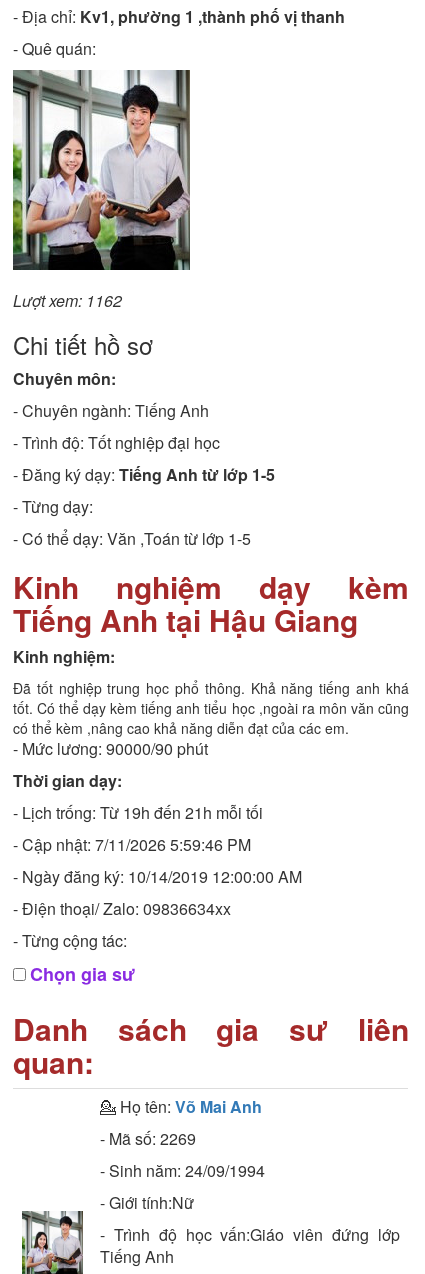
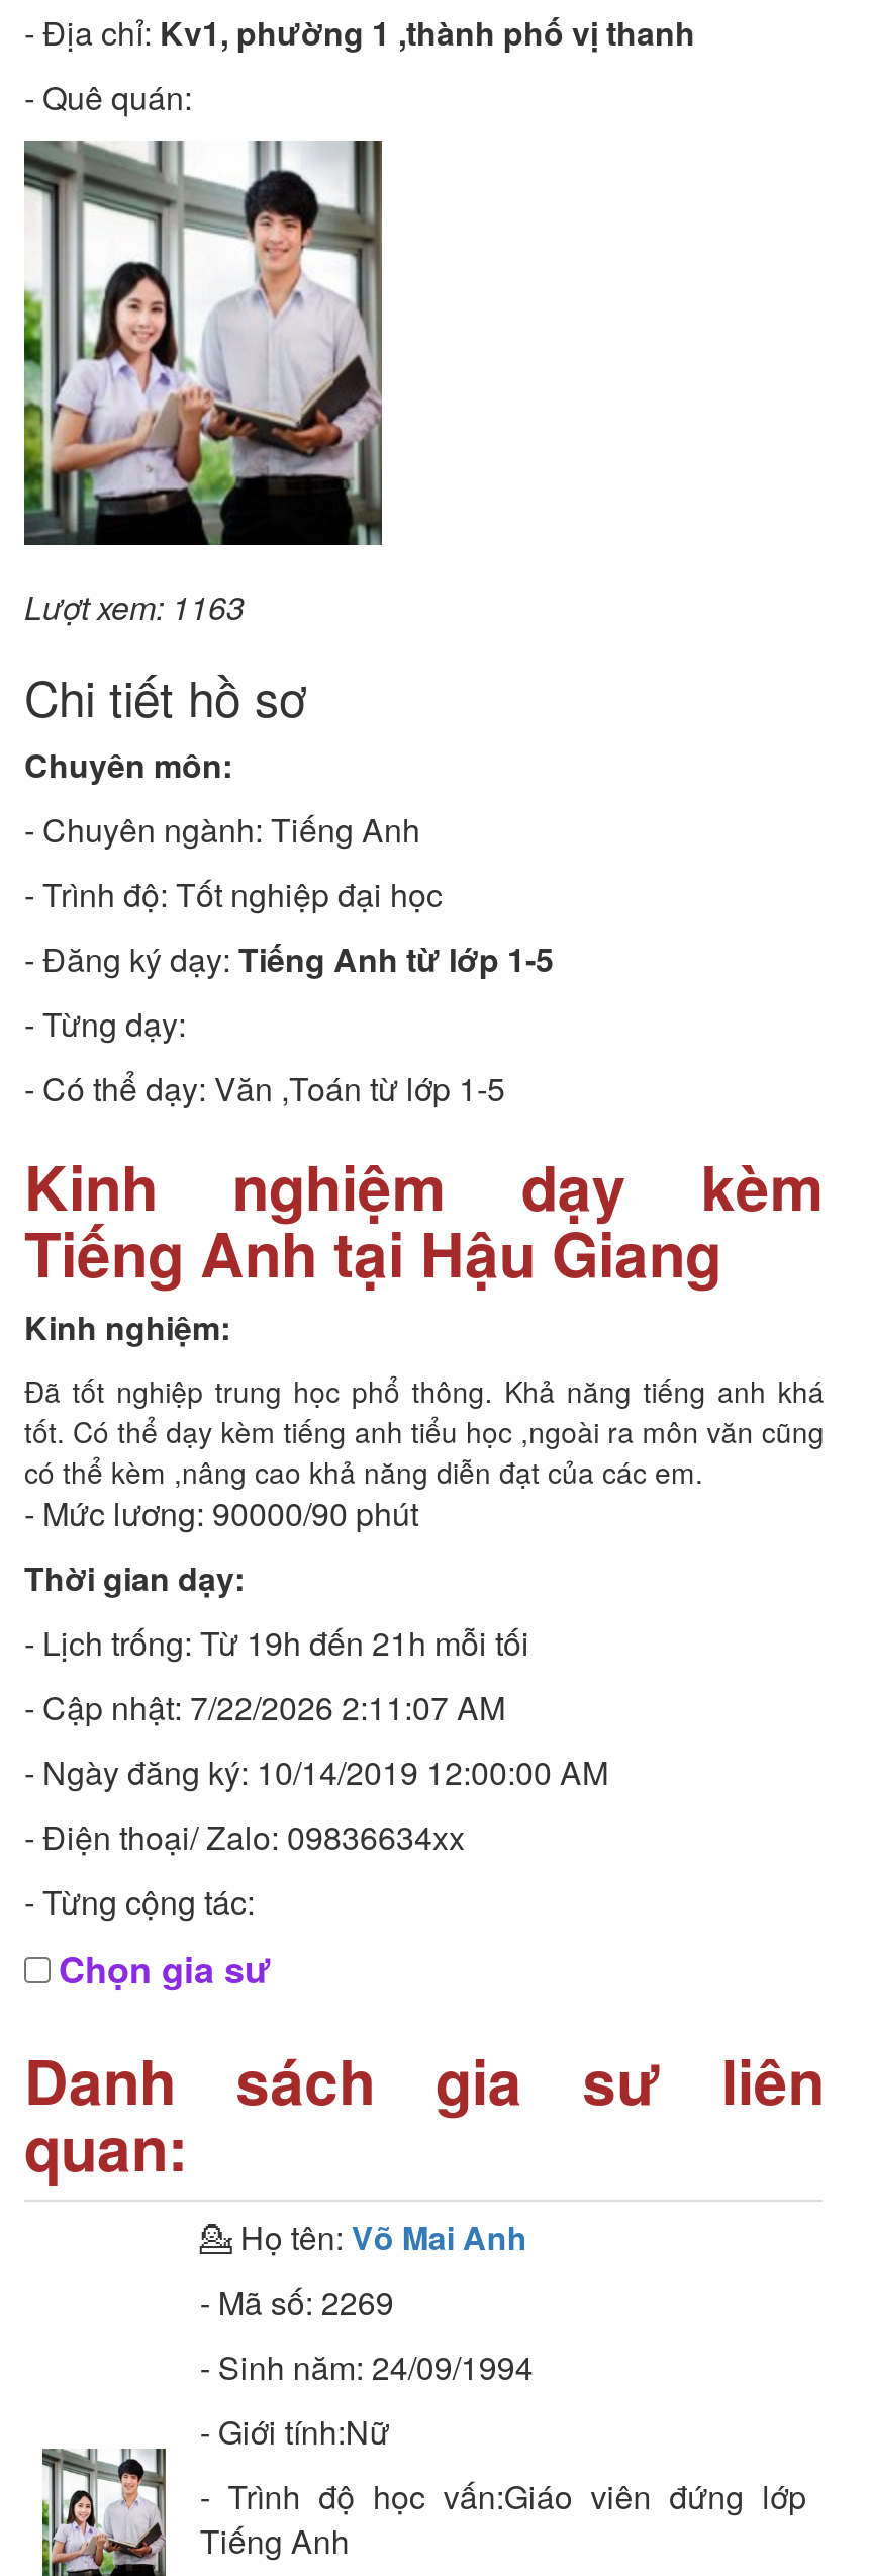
- Lượt xem: 1162
+ Lượt xem: 1163

- - Cập nhật: 7/11/2026 5:59:46 PM
+ - Cập nhật: 7/22/2026 2:11:07 AM
